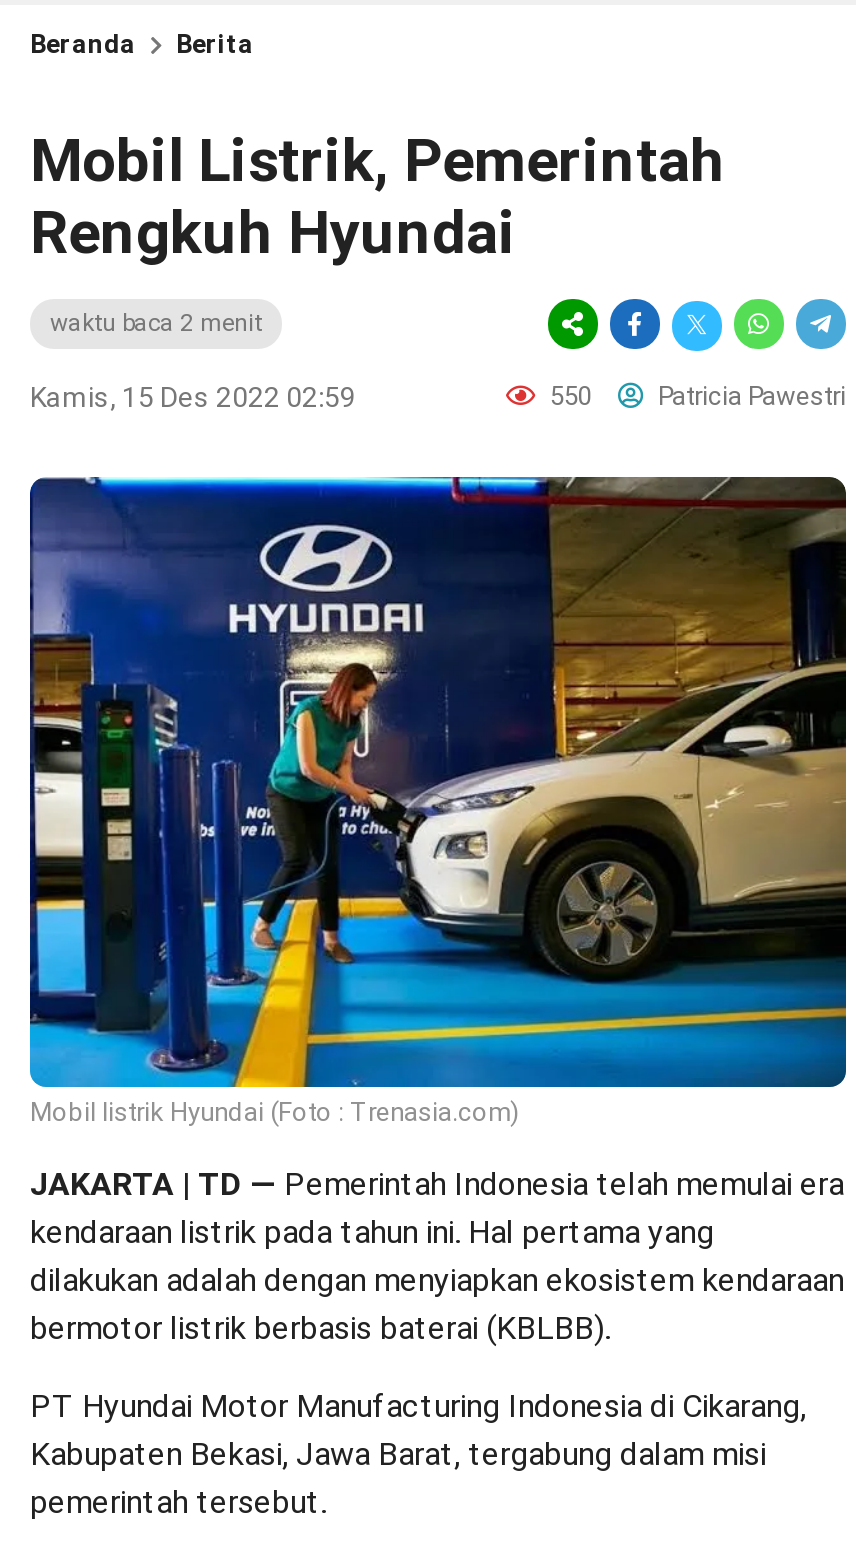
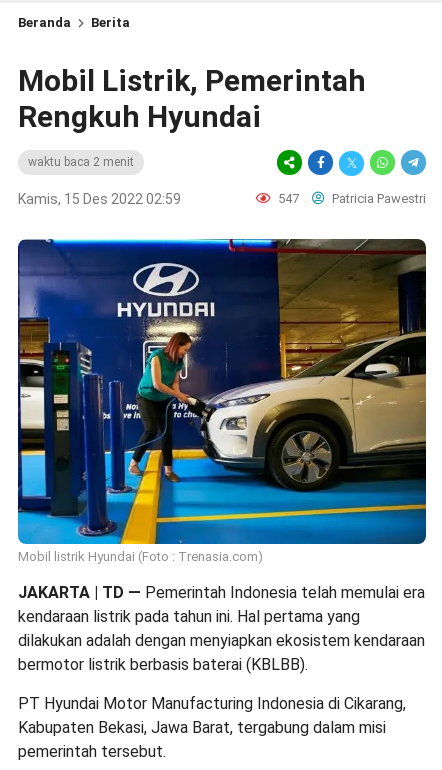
- 550 Patricia Pawestri
+ 547 Patricia Pawestri
